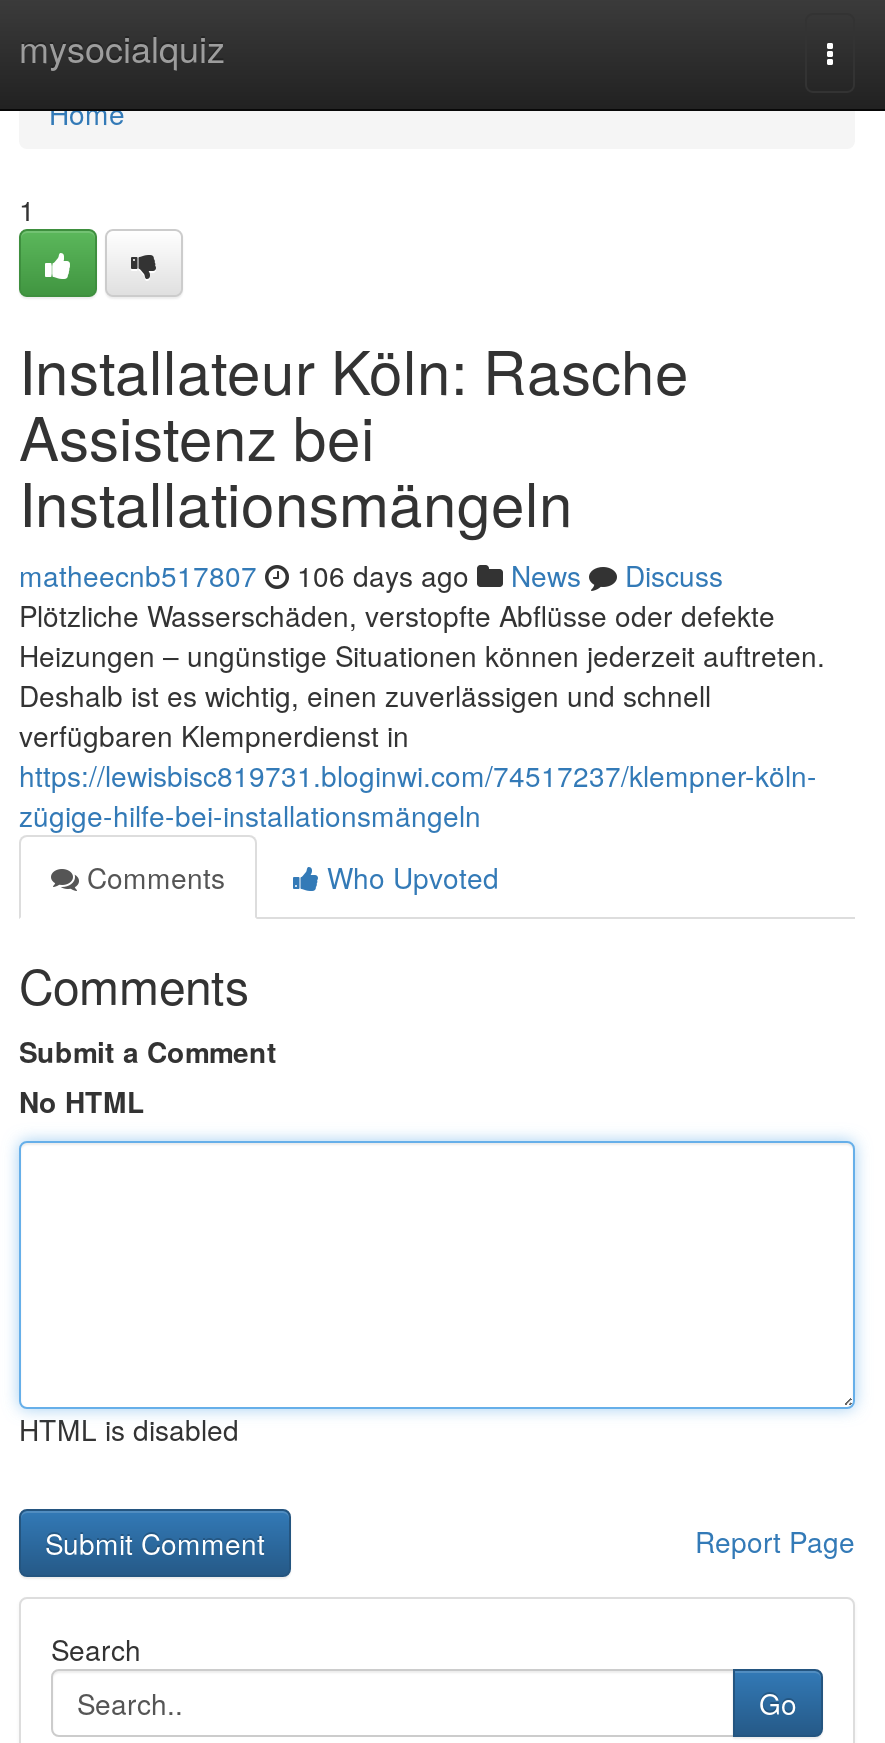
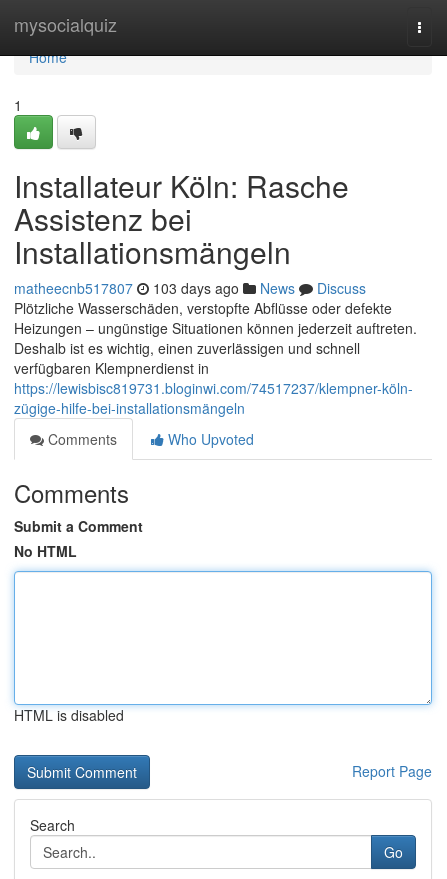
- matheecnb517807 106 days ago News Discuss
+ matheecnb517807 103 days ago News Discuss
